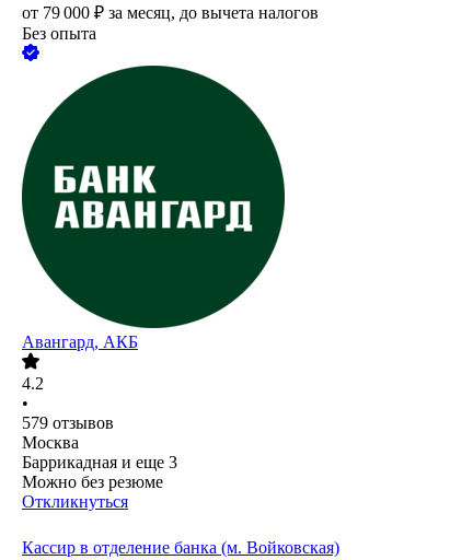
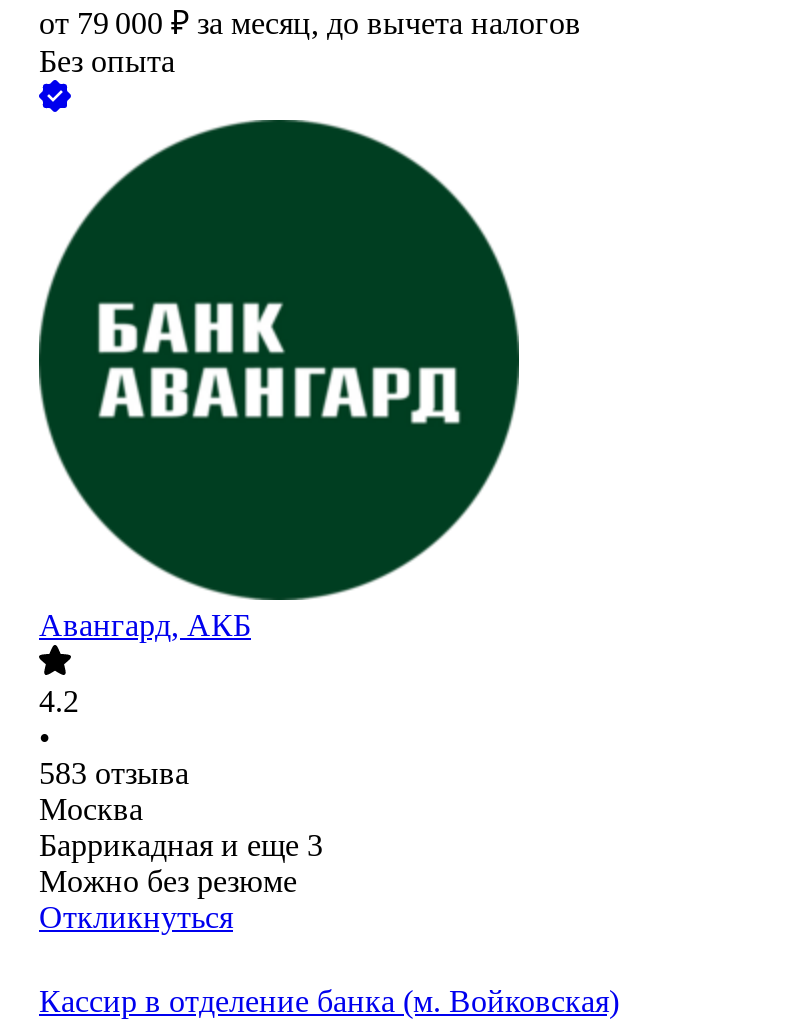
- 579 отзывов
+ 583 отзыва
